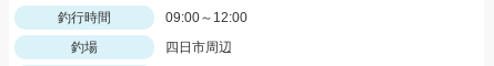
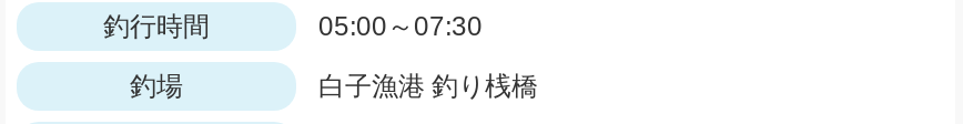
- 09:00～12:00
+ 05:00～07:30

- 四日市周辺
+ 白子漁港 釣り桟橋
